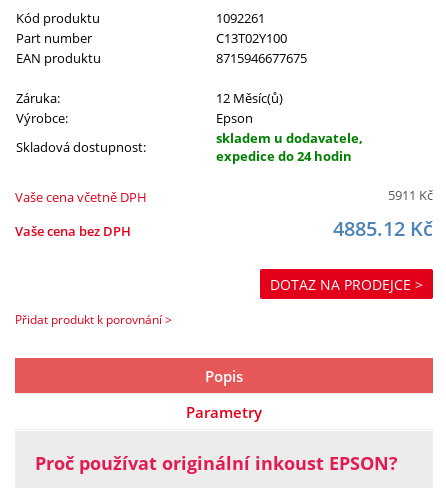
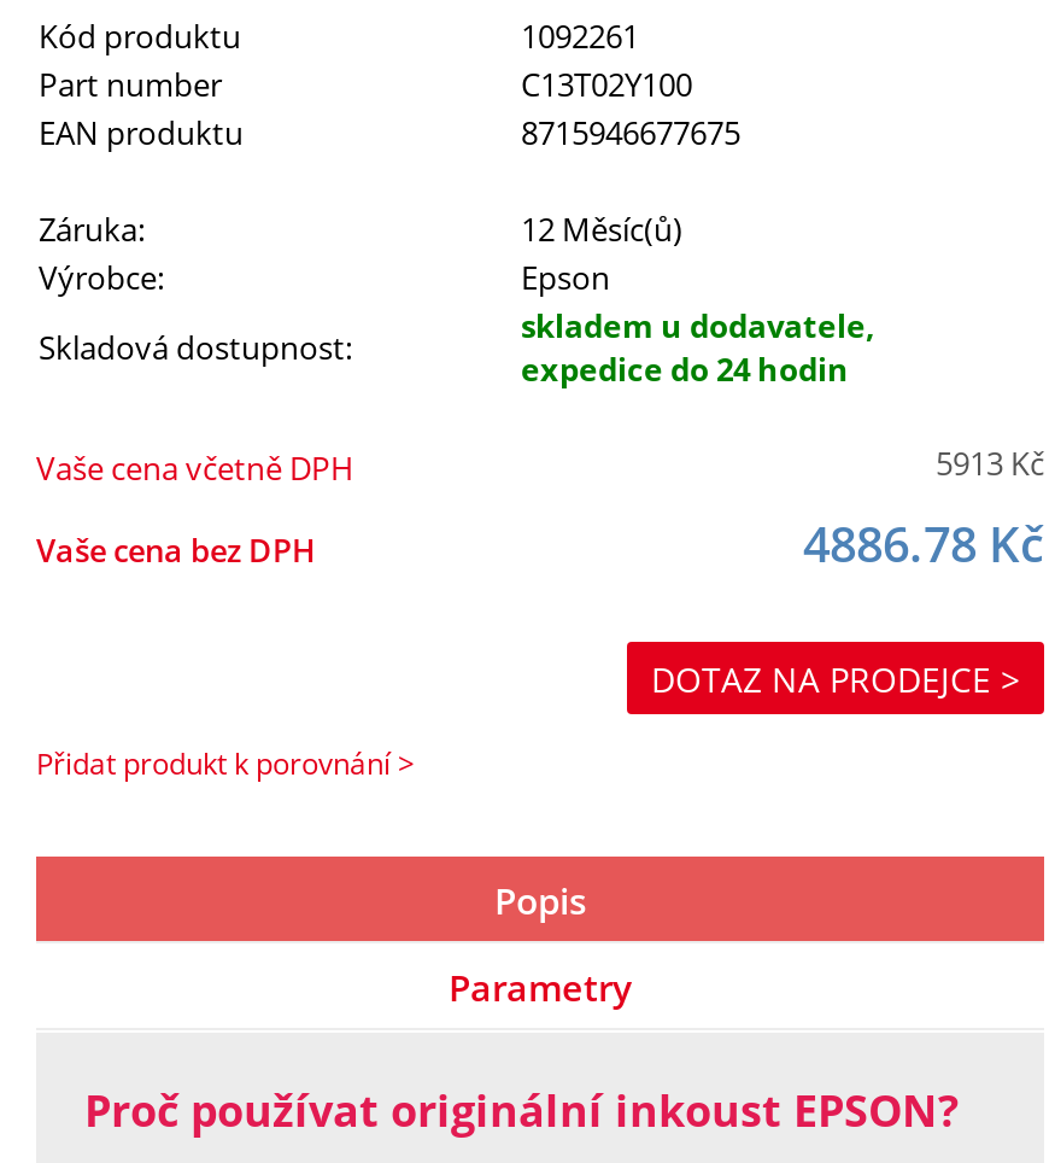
- 5911 Kč
+ 5913 Kč

- 4885.12 Kč
+ 4886.78 Kč
